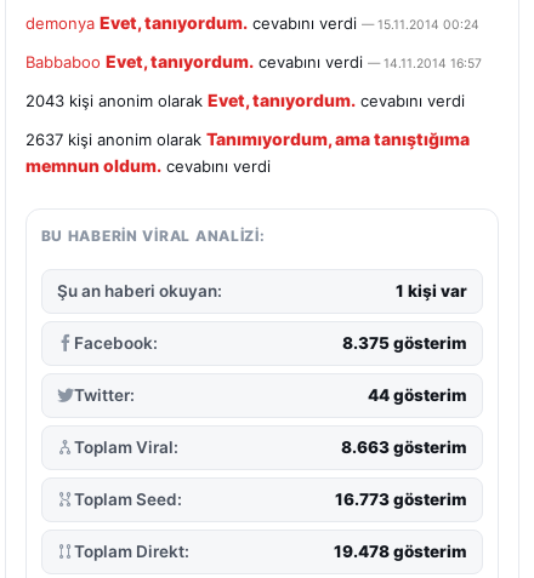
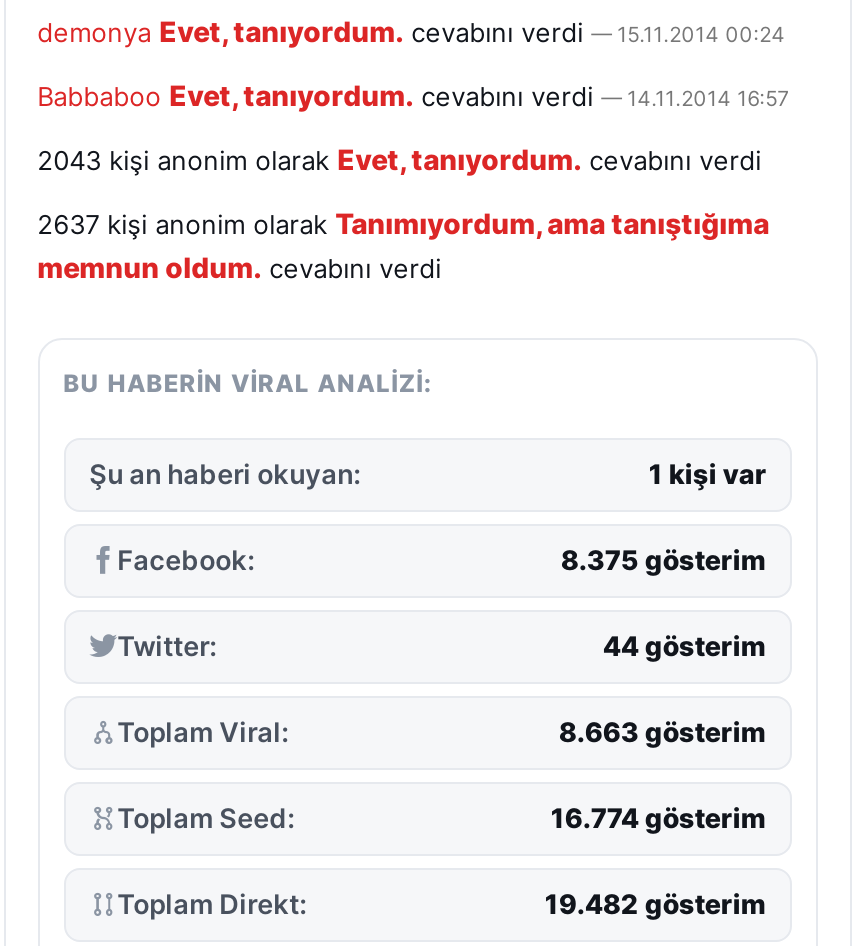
- 16.773 gösterim
+ 16.774 gösterim

- 19.478 gösterim
+ 19.482 gösterim
